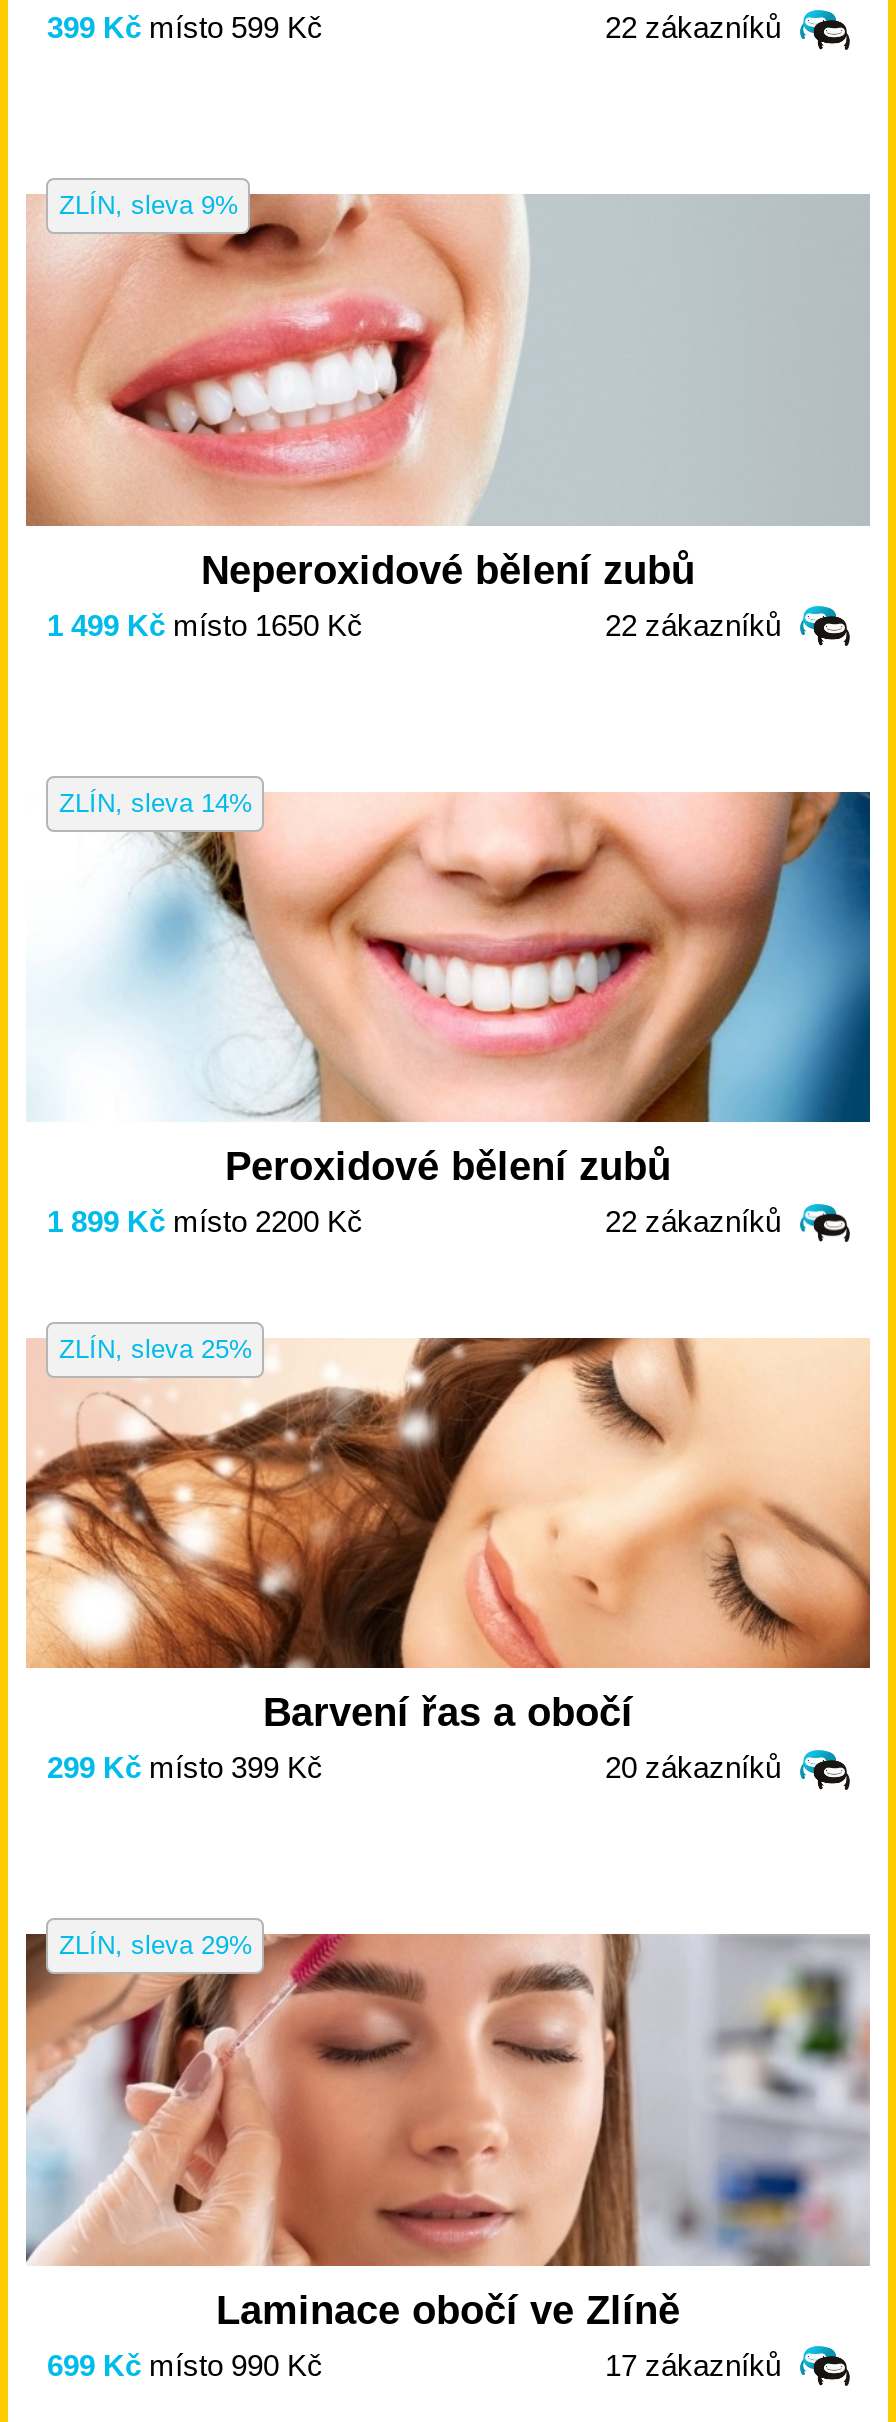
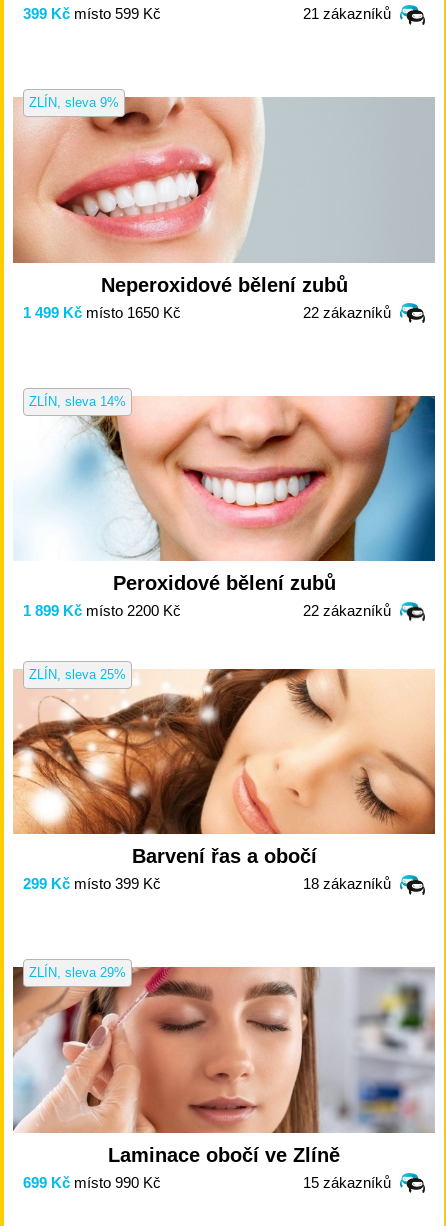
- 22 zákazníků
+ 21 zákazníků

- 20 zákazníků
+ 18 zákazníků

- 17 zákazníků
+ 15 zákazníků
